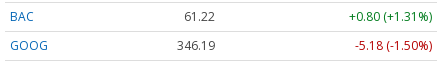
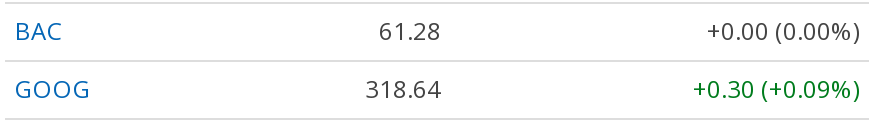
- 61.22
+ 61.28

- +0.80 (+1.31%)
+ +0.00 (0.00%)

- 346.19
+ 318.64

- -5.18 (-1.50%)
+ +0.30 (+0.09%)
